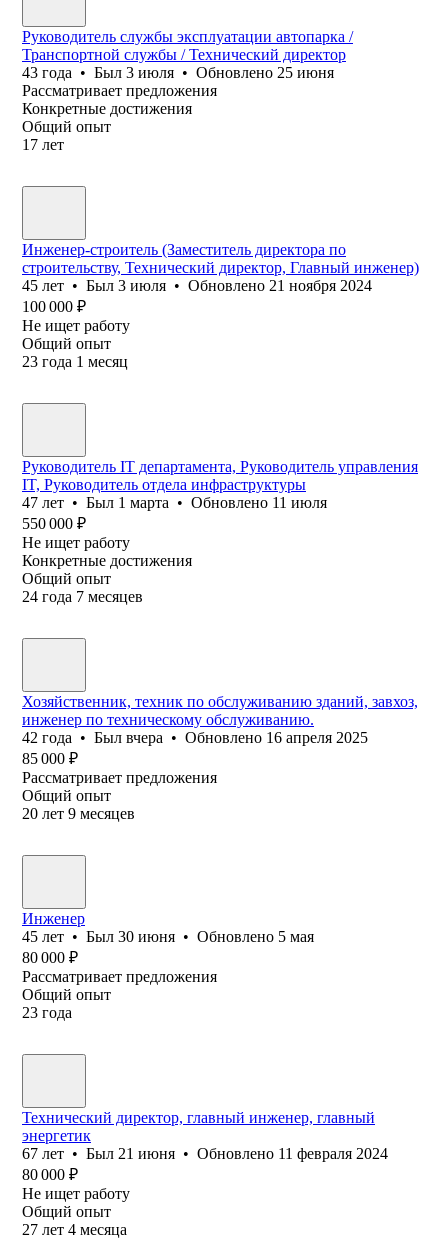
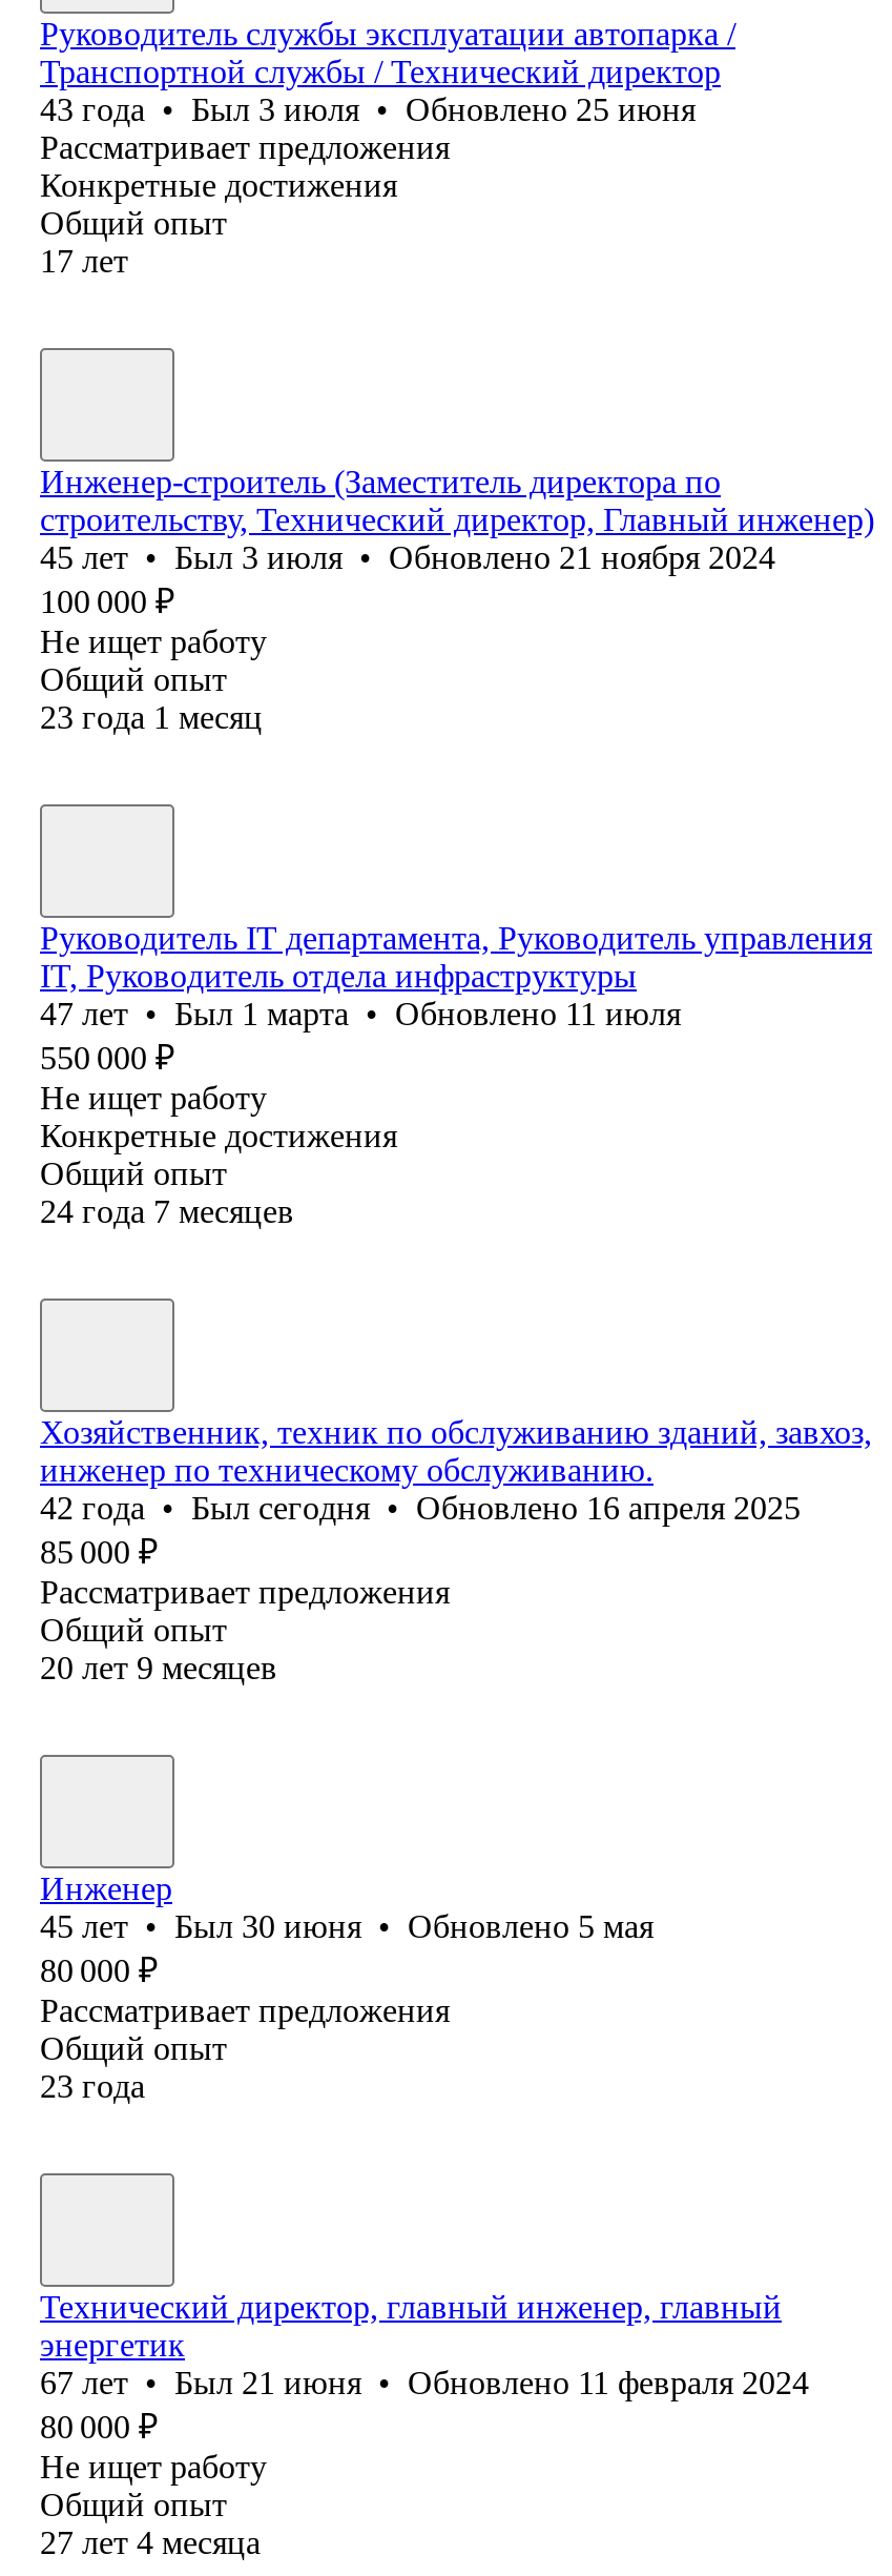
- 42 года • Был вчера • Обновлено 16 апреля 2025
+ 42 года • Был сегодня • Обновлено 16 апреля 2025
